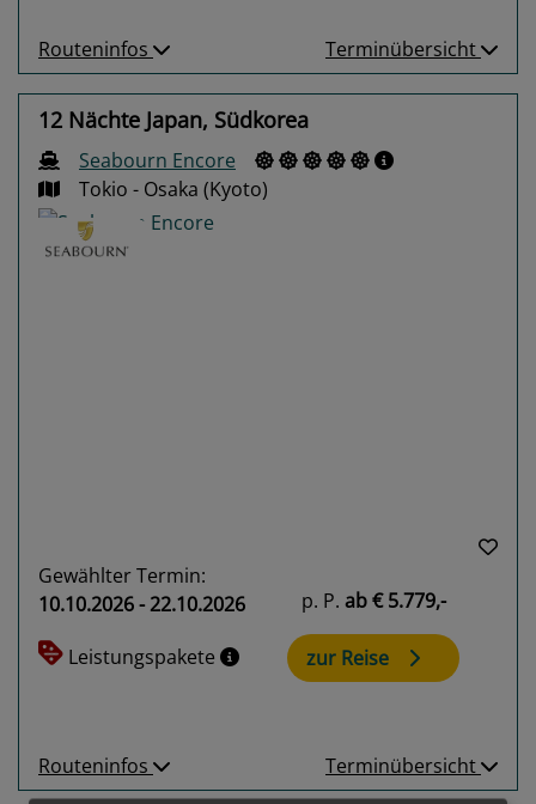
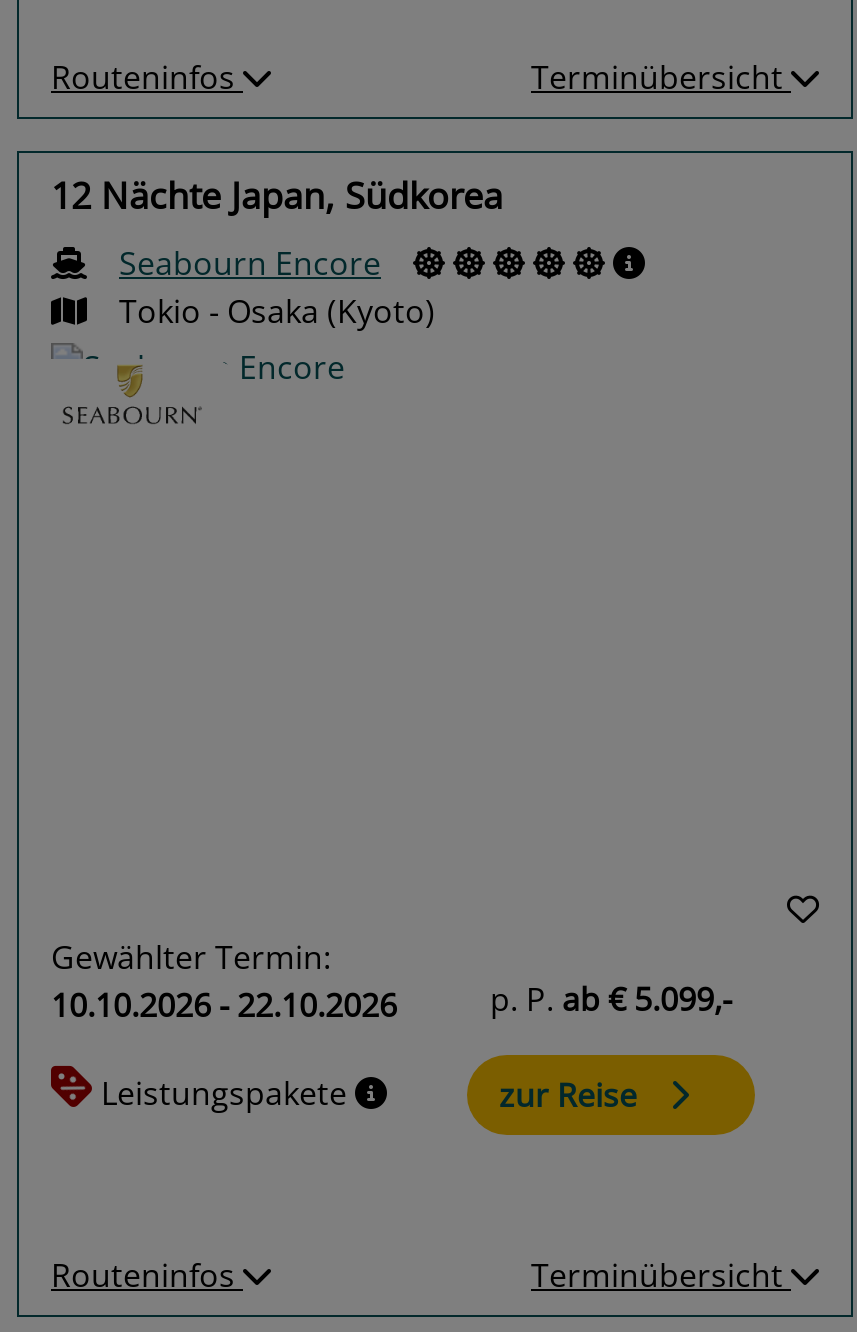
- p. P. ab € 5.779,-
+ p. P. ab € 5.099,-
